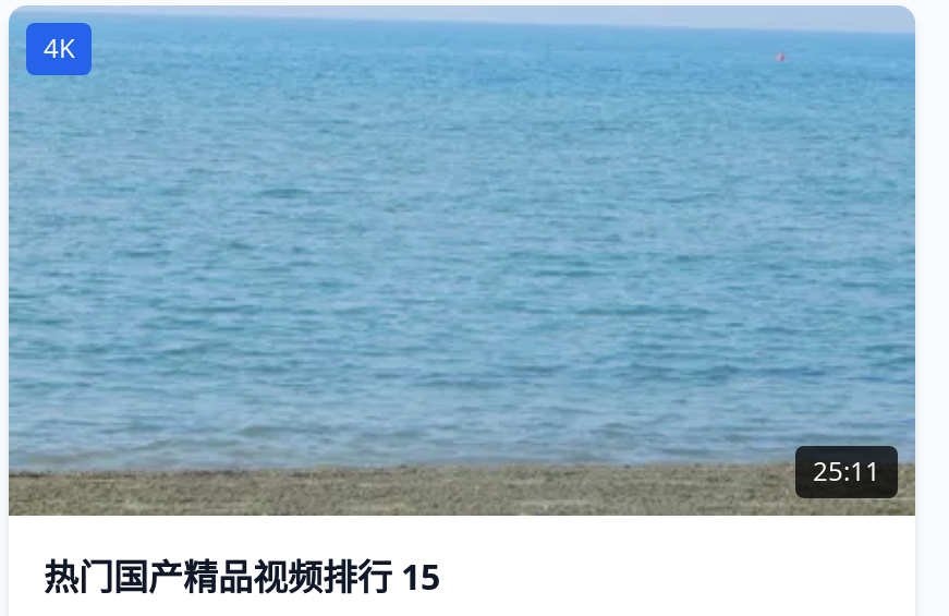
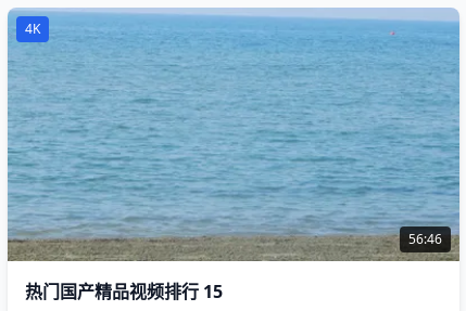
- 25:11
+ 56:46
